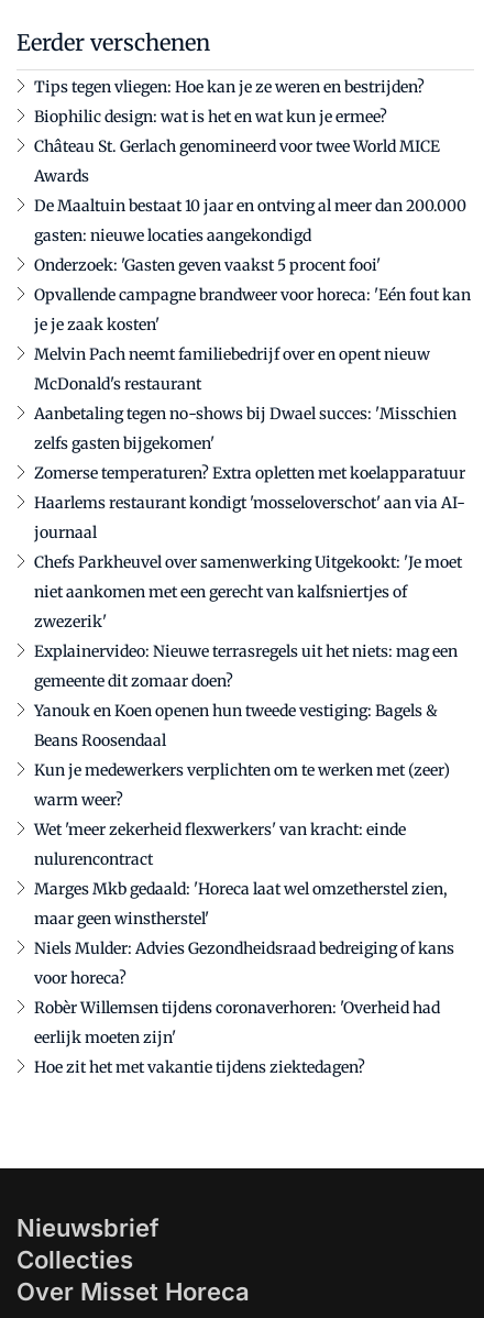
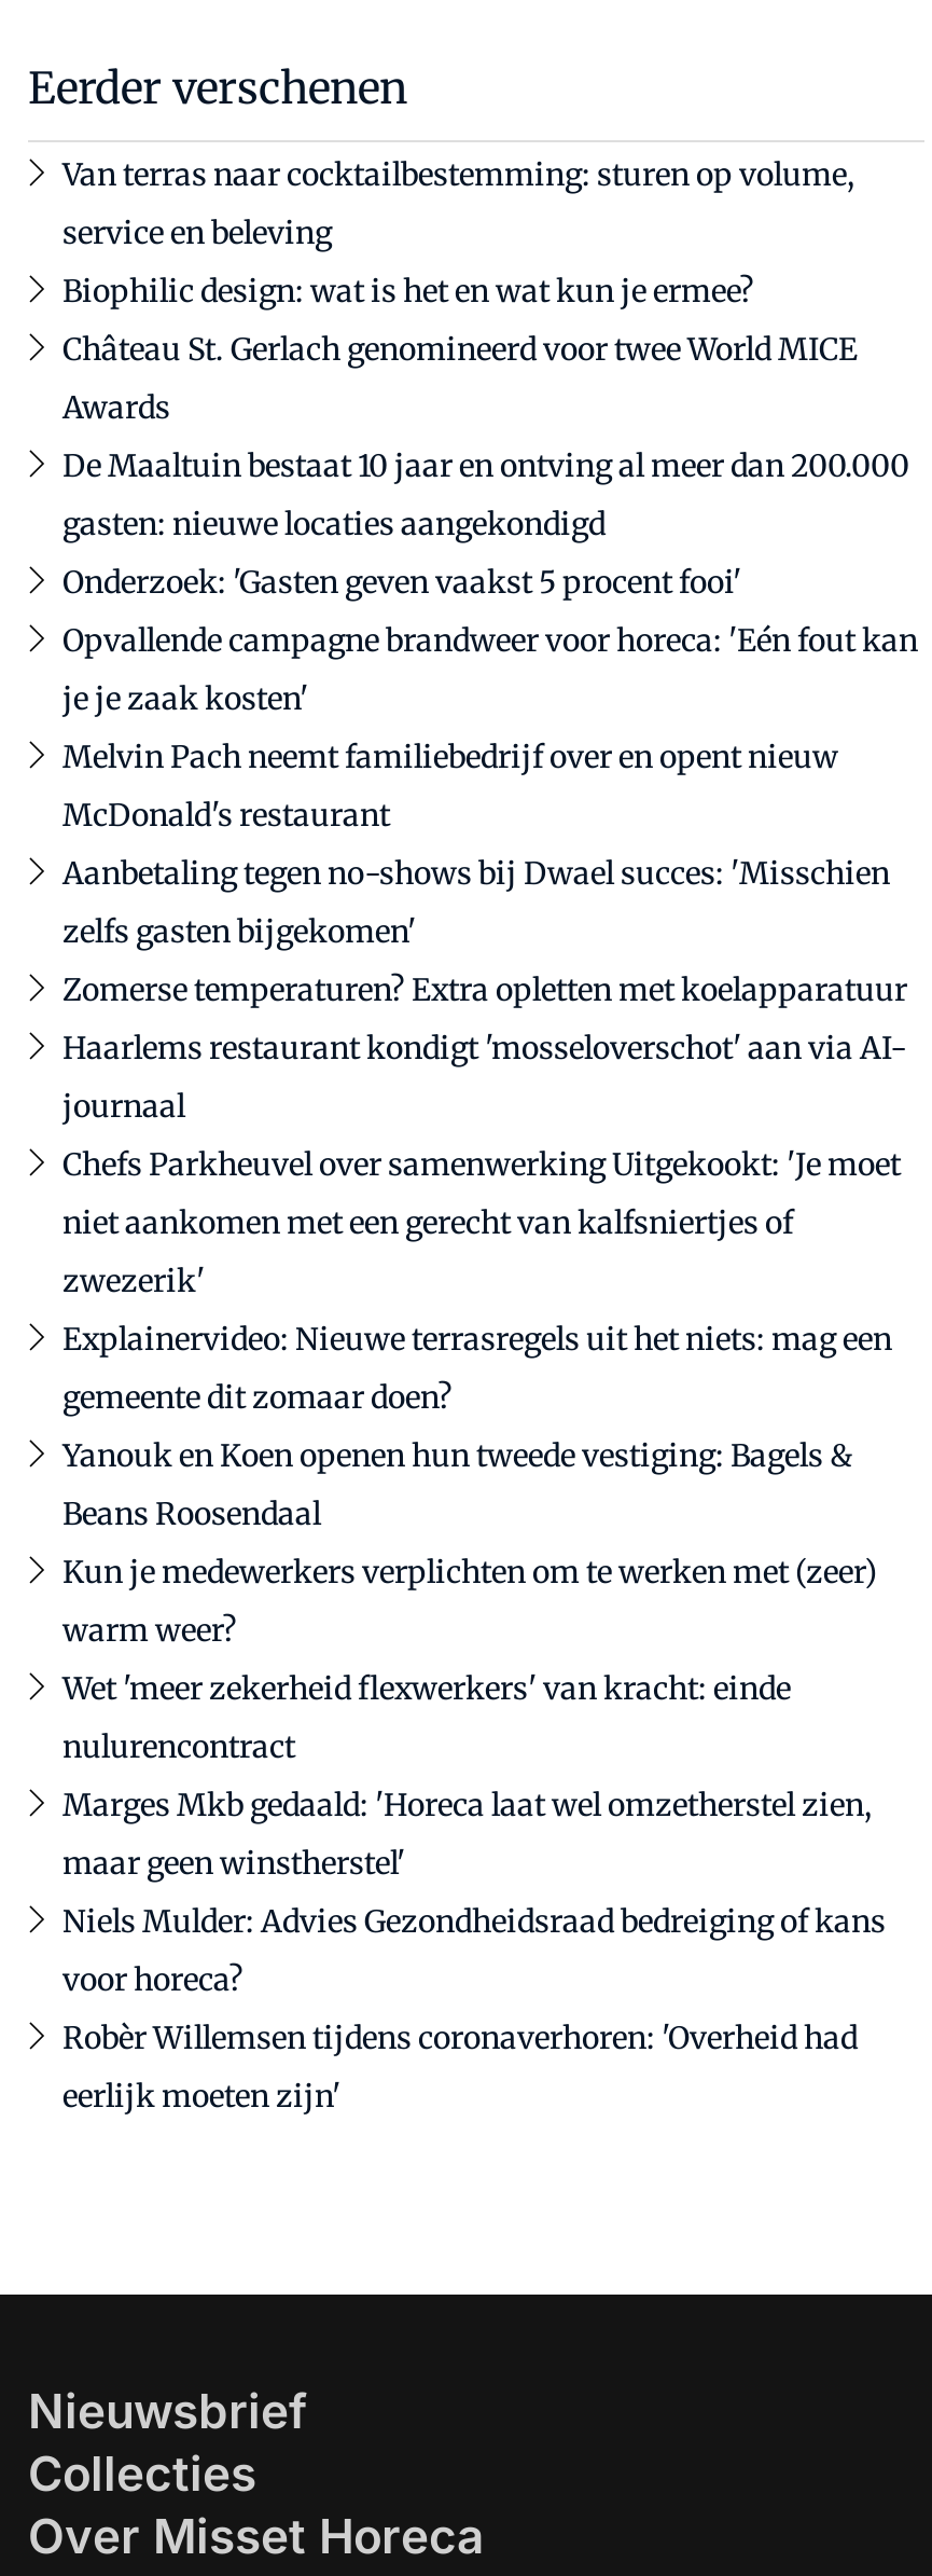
- Tips tegen vliegen: Hoe kan je ze weren en bestrijden?
+ Van terras naar cocktailbestemming: sturen op volume,
+ service en beleving

moved down: Biophilic design: wat is het en wat kun je ermee? | Château St. Gerlach genomineerd voor twee World MICE | Awards | ... | Robèr Willemsen tijdens coronaverhoren: 'Overheid had | eerlijk moeten zijn'

- Hoe zit het met vakantie tijdens ziektedagen?
